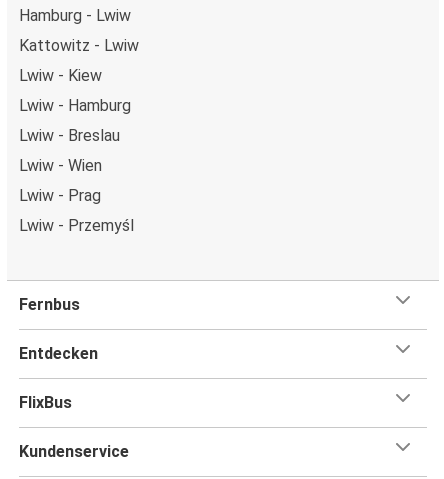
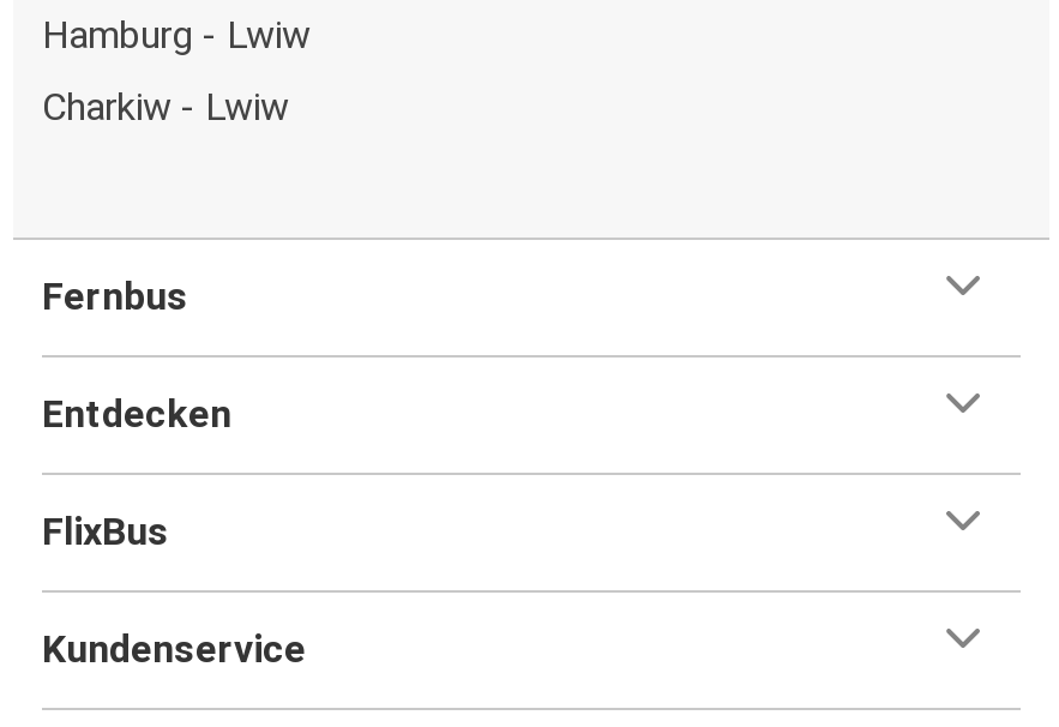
- Kattowitz - Lwiw
- Lwiw - Kiew
- Lwiw - Hamburg
- Lwiw - Breslau
- Lwiw - Wien
- Lwiw - Prag
- Lwiw - Przemyśl
+ Charkiw - Lwiw
